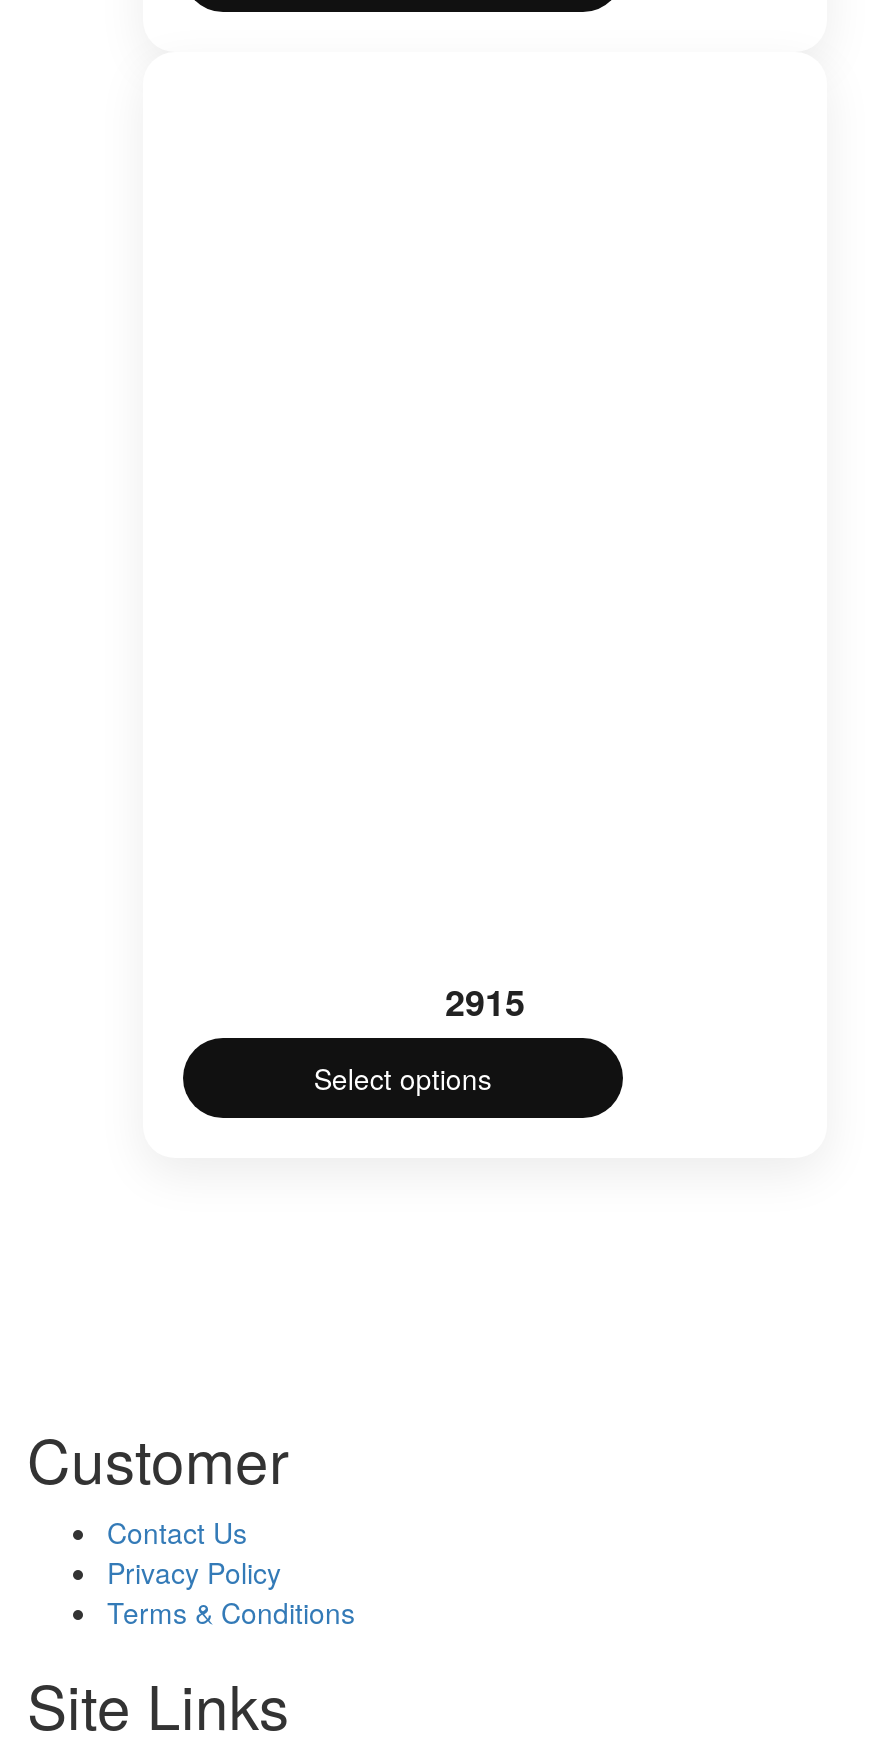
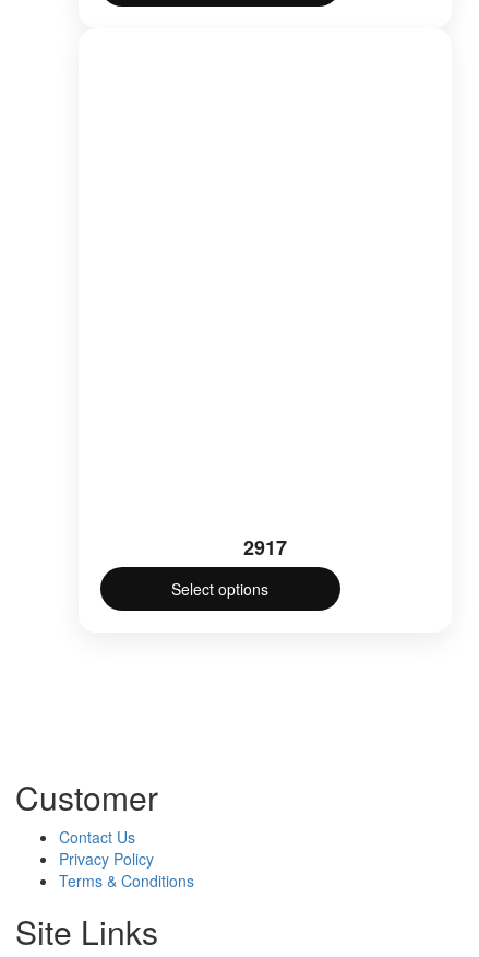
- 2915
+ 2917
